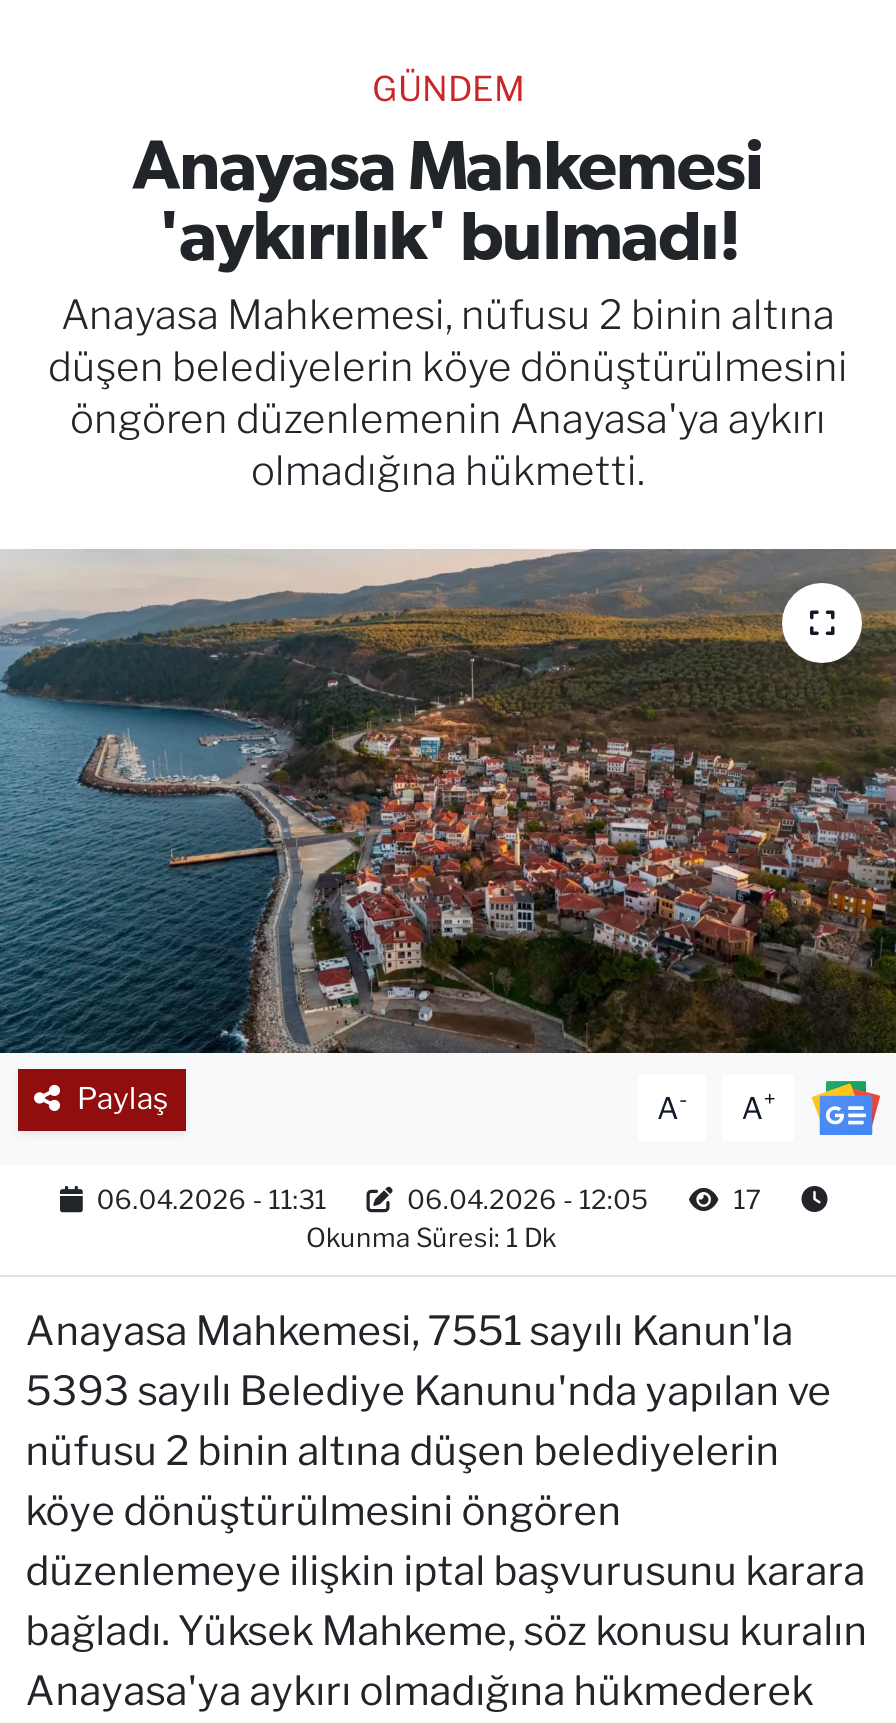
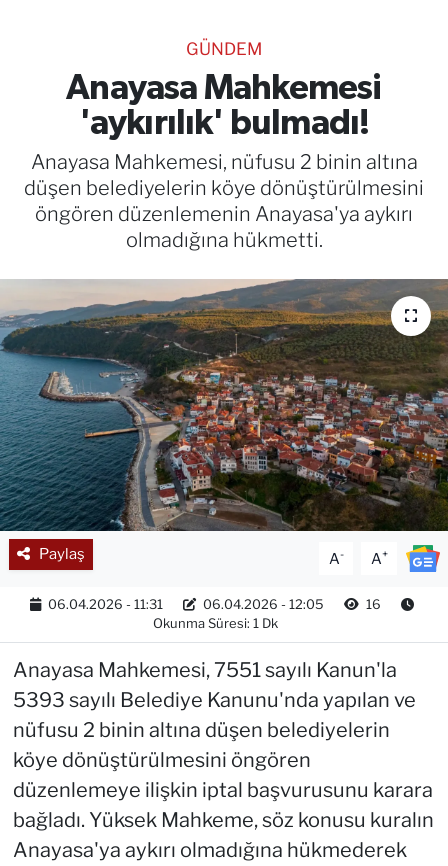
- 17
+ 16
